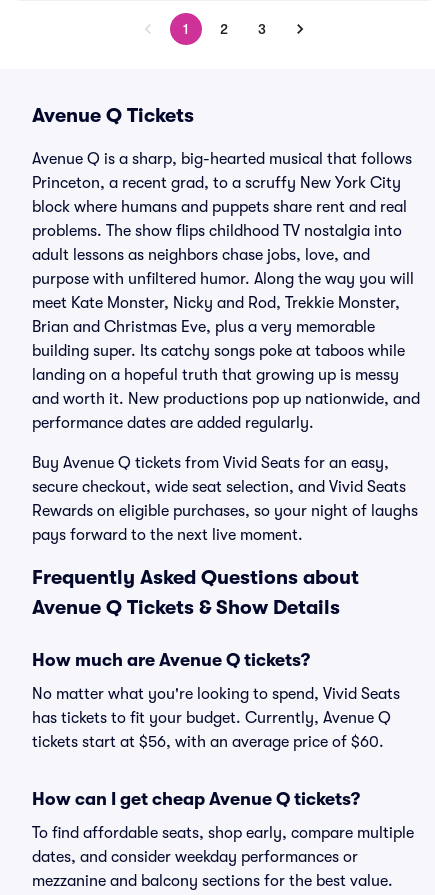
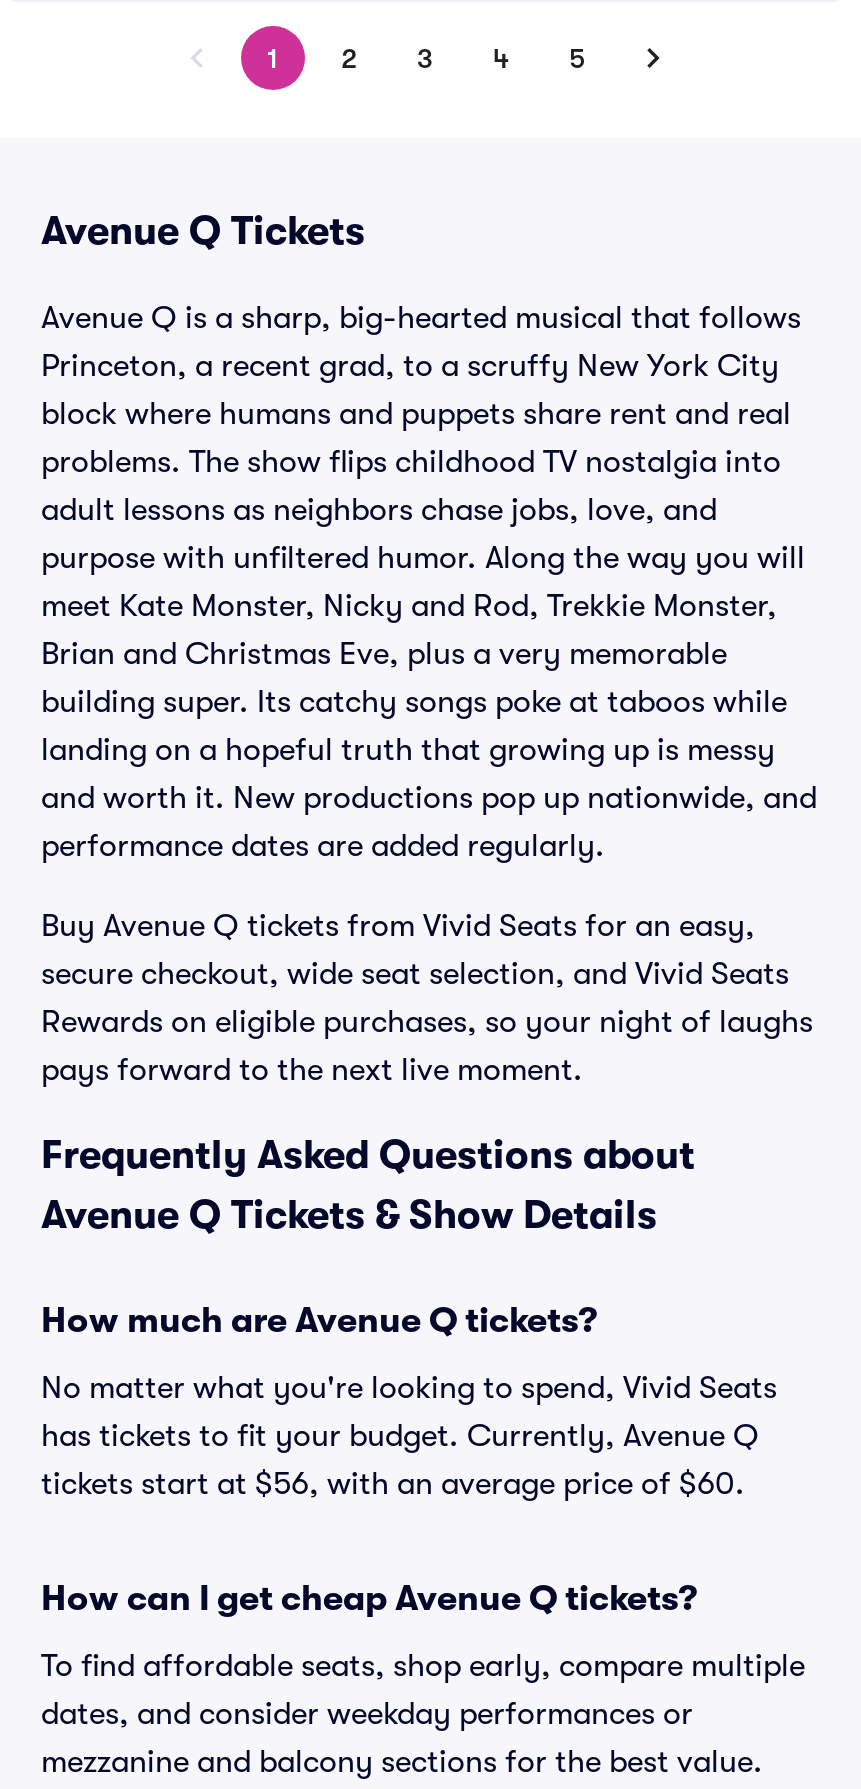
+ 4
+ 5
